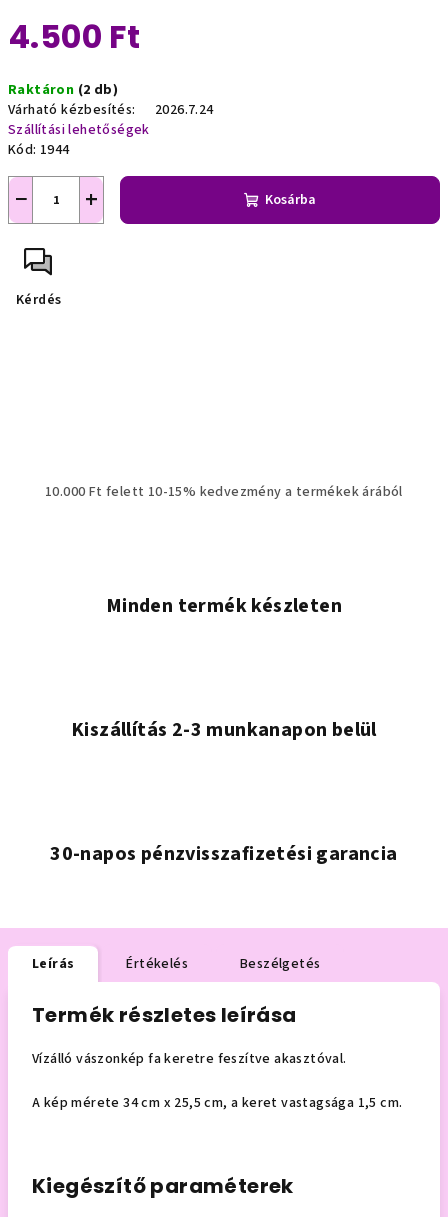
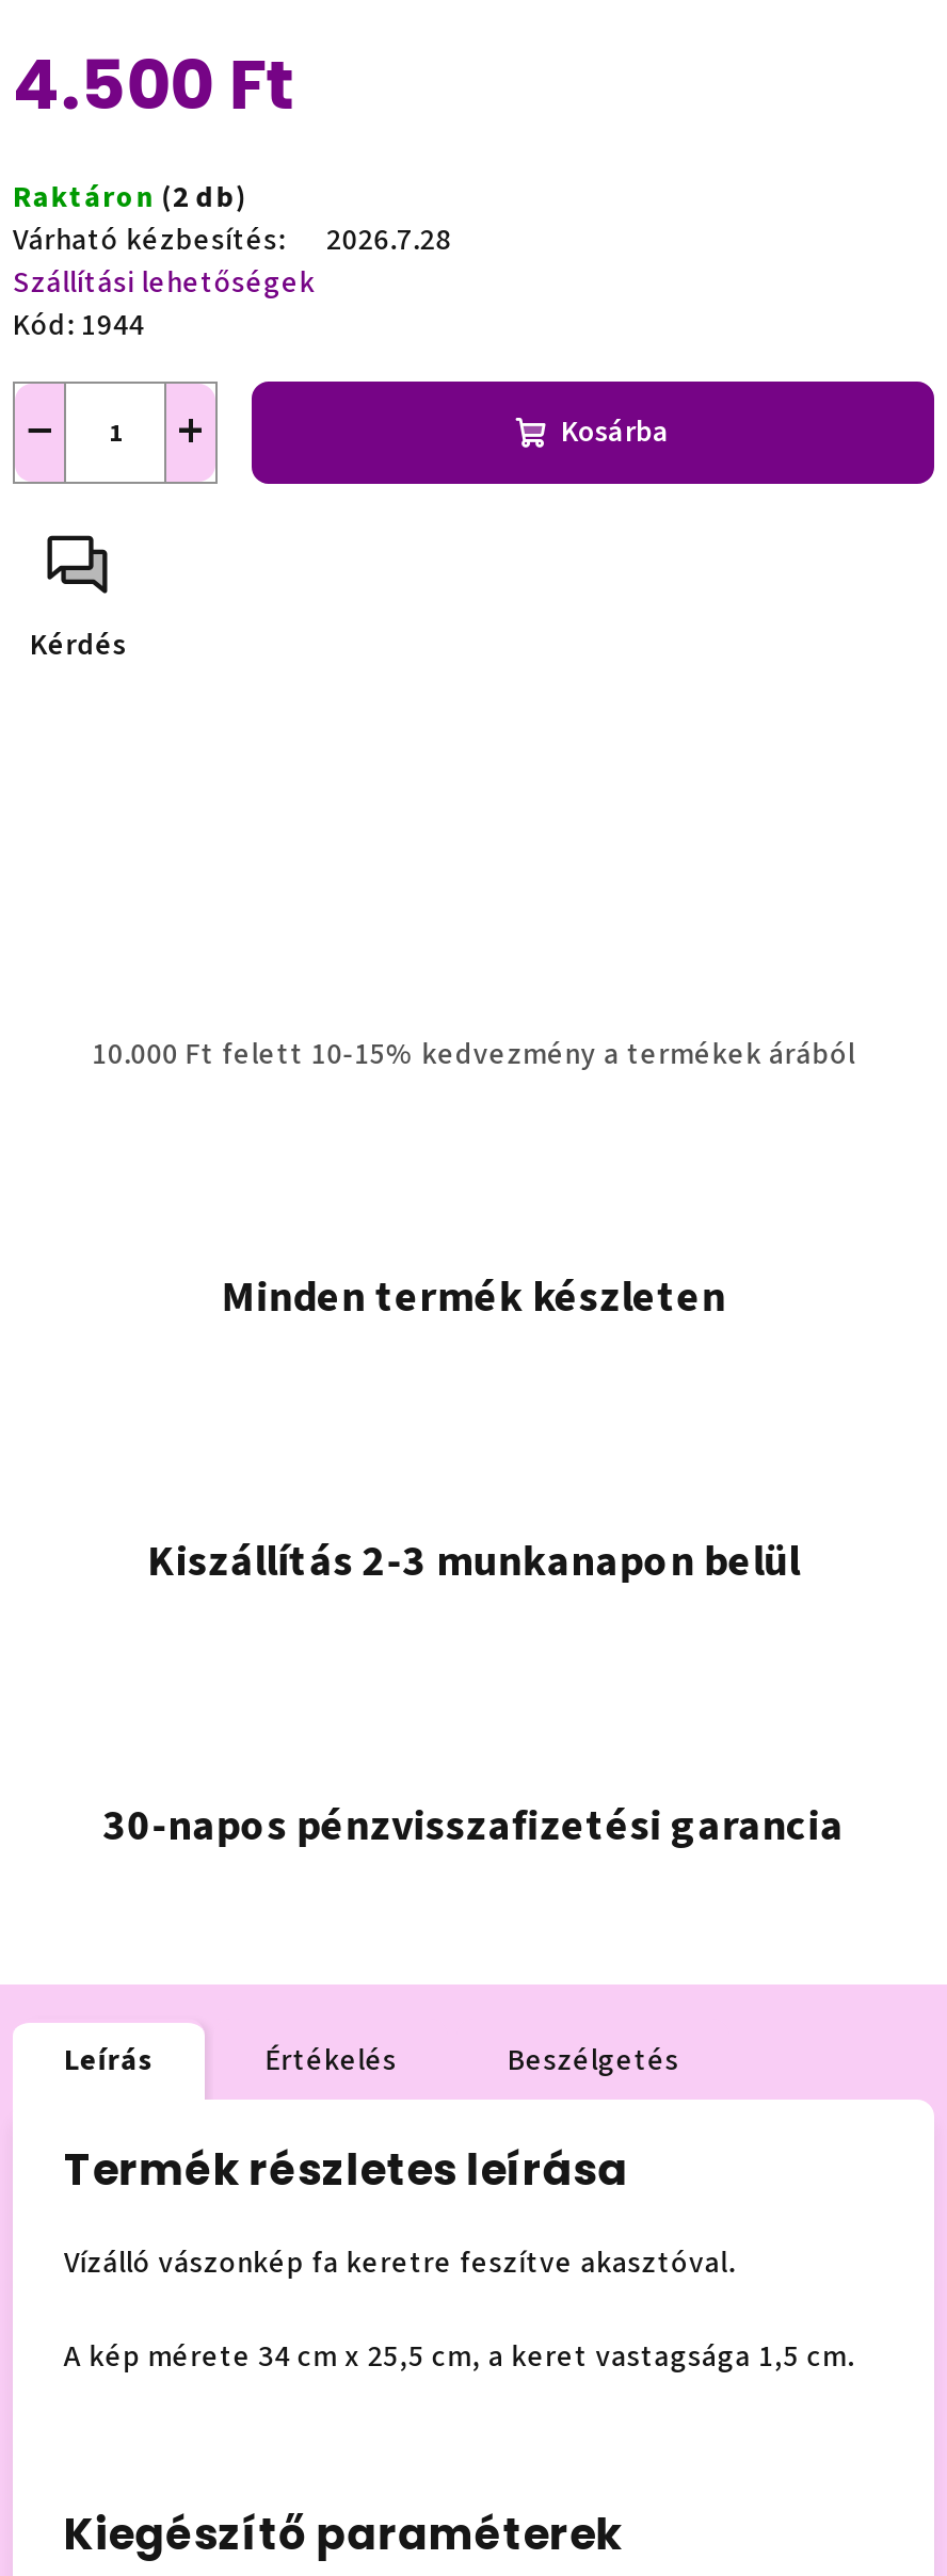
- Várható kézbesítés: 2026.7.24
+ Várható kézbesítés: 2026.7.28
